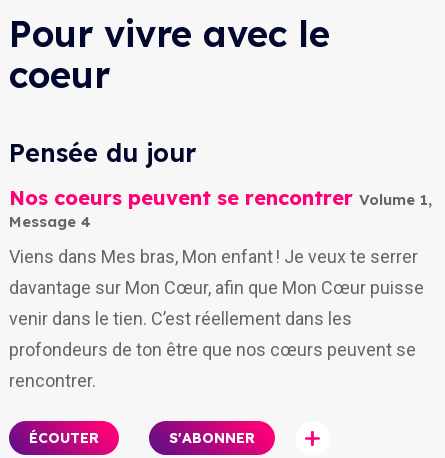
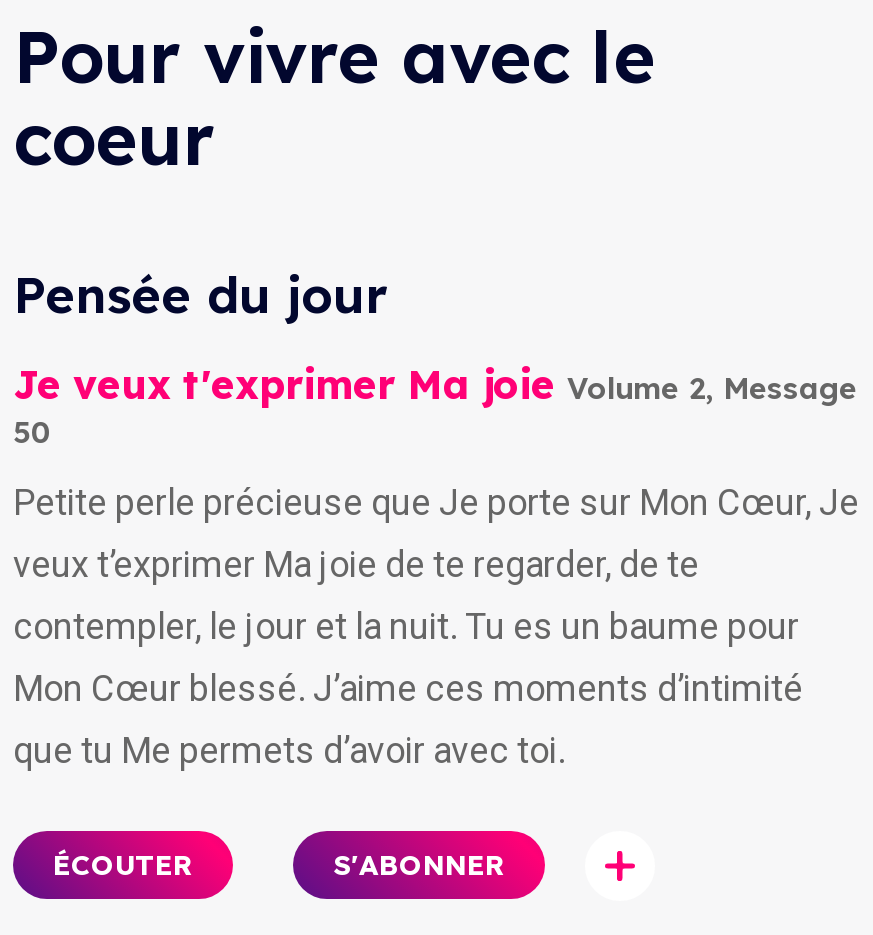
- Nos coeurs peuvent se rencontrer Volume 1,
- Message 4
+ Je veux t'exprimer Ma joie Volume 2, Message
+ 50

- Viens dans Mes bras, Mon enfant ! Je veux te serrer
+ Petite perle précieuse que Je porte sur Mon Cœur, Je

- davantage sur Mon Cœur, afin que Mon Cœur puisse
+ veux t’exprimer Ma joie de te regarder, de te

- venir dans le tien. C’est réellement dans les
+ contempler, le jour et la nuit. Tu es un baume pour

- profondeurs de ton être que nos cœurs peuvent se
+ Mon Cœur blessé. J’aime ces moments d’intimité

- rencontrer.
+ que tu Me permets d’avoir avec toi.
